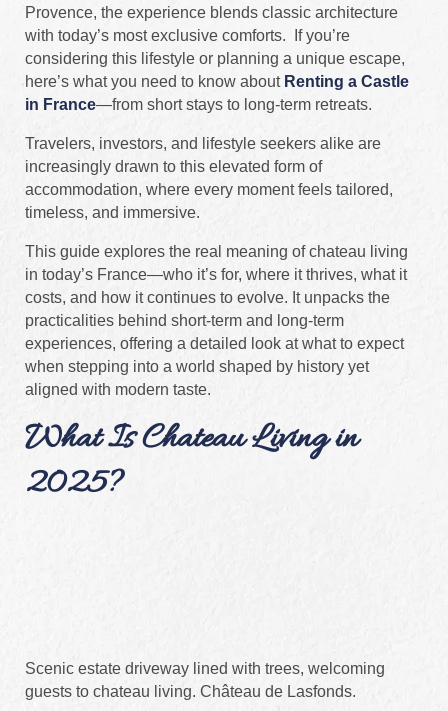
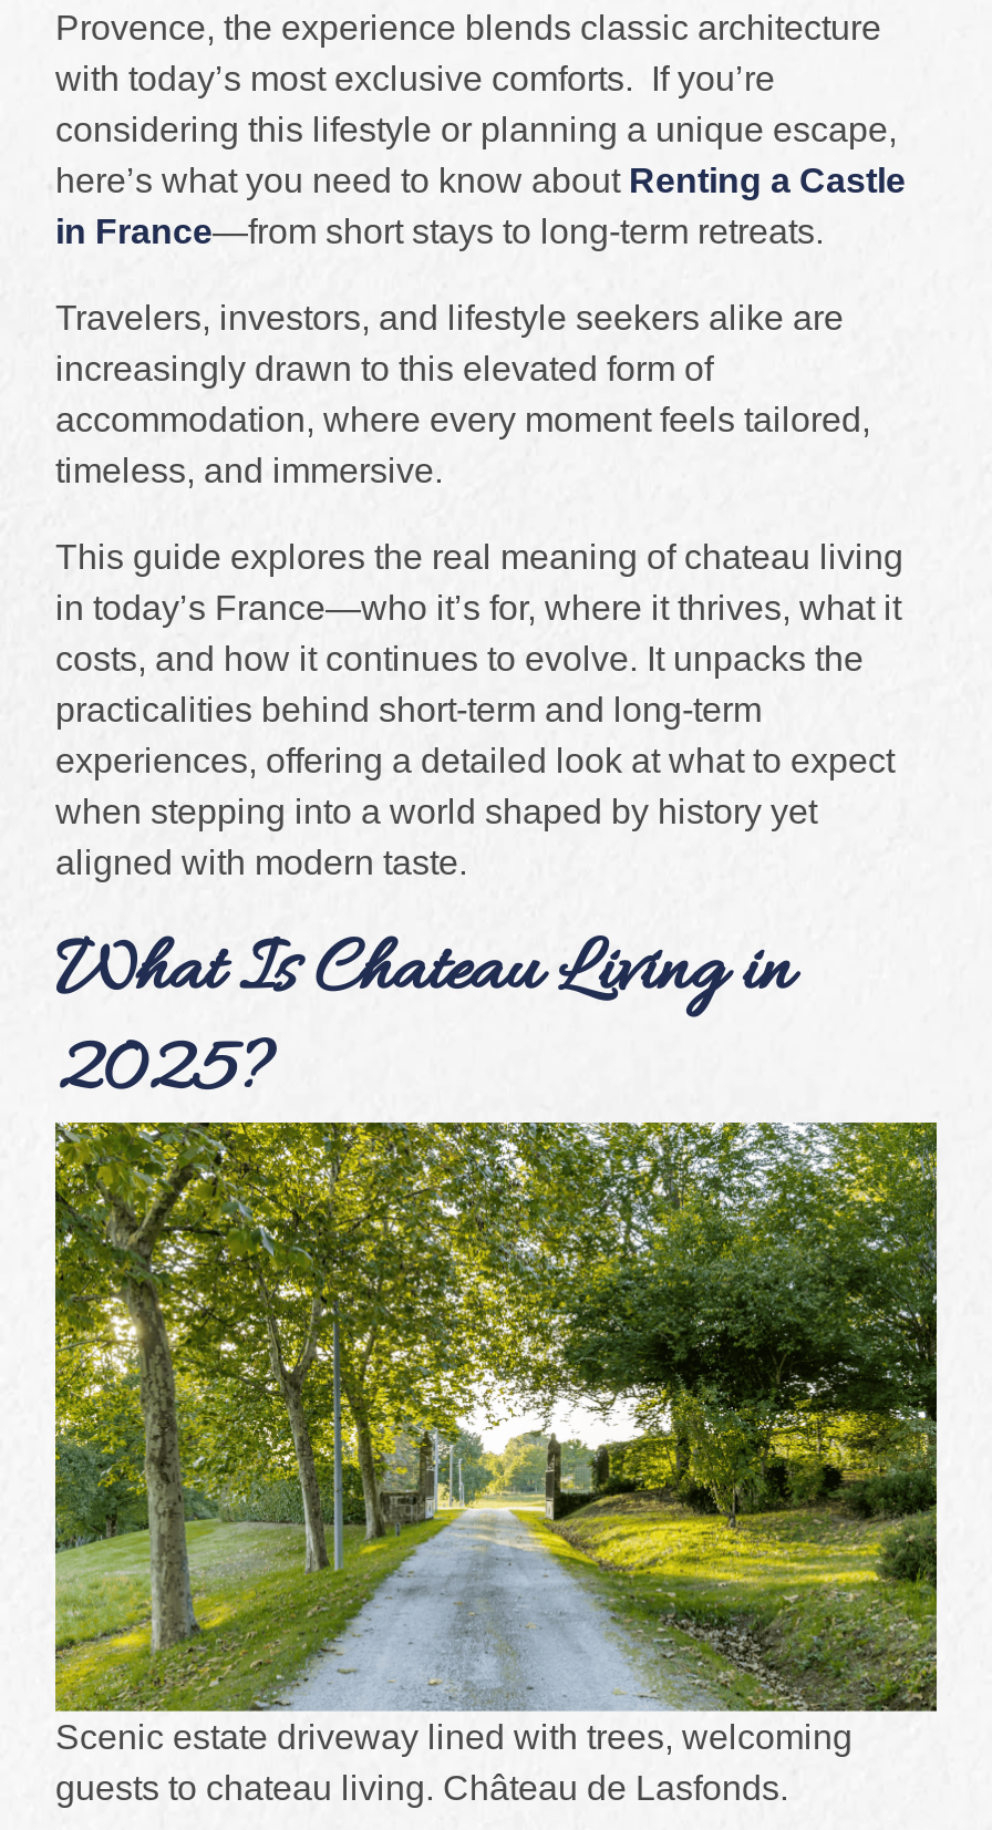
+ [image]
